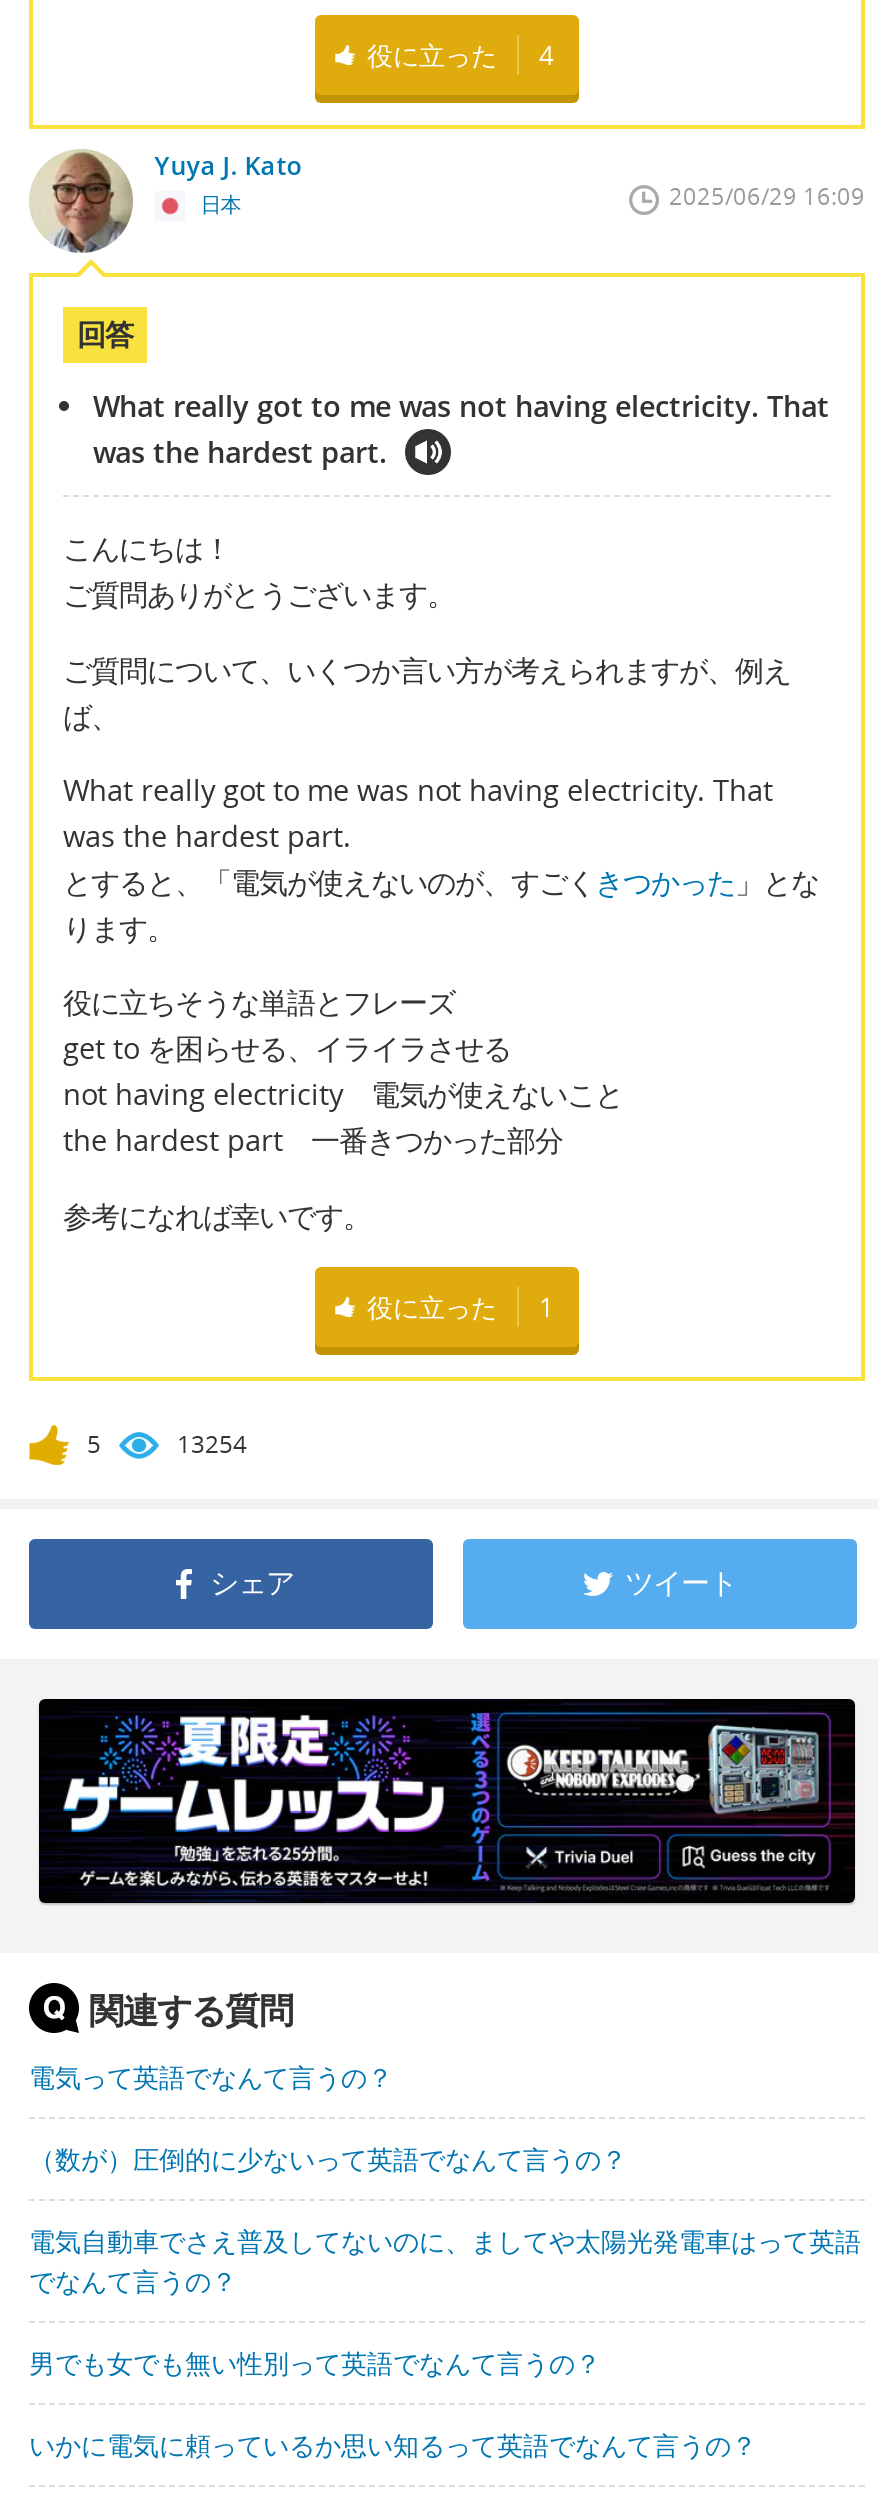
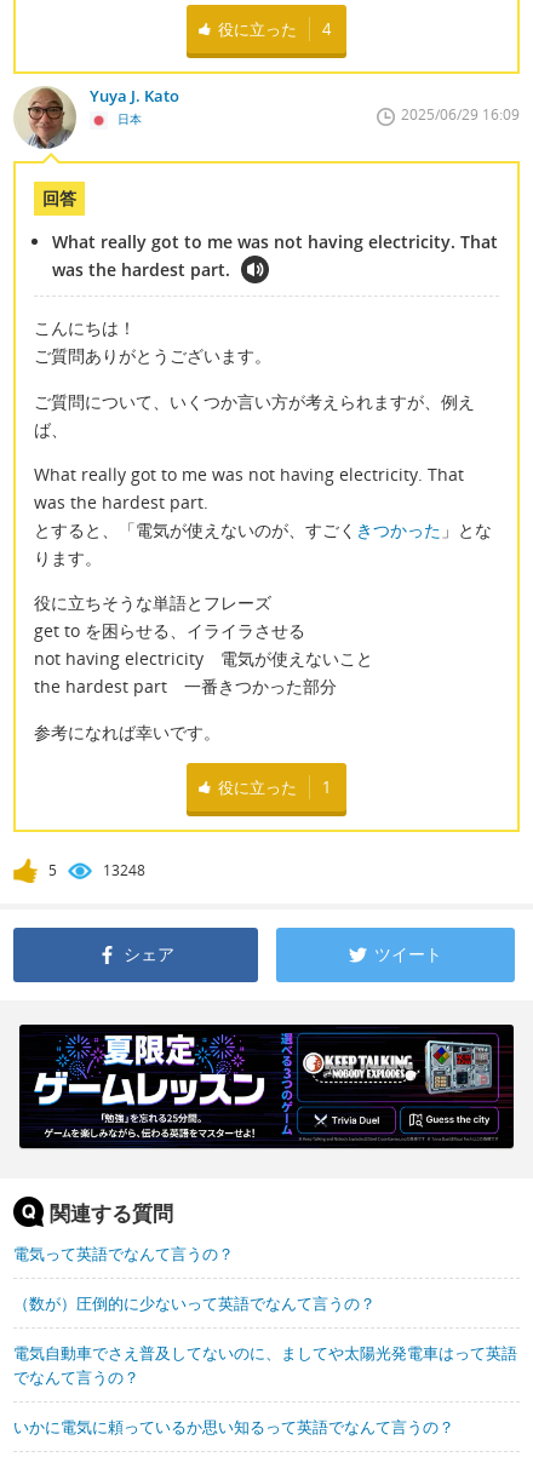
- 13254
+ 13248

- 男でも女でも無い性別って英語でなんて言うの？
